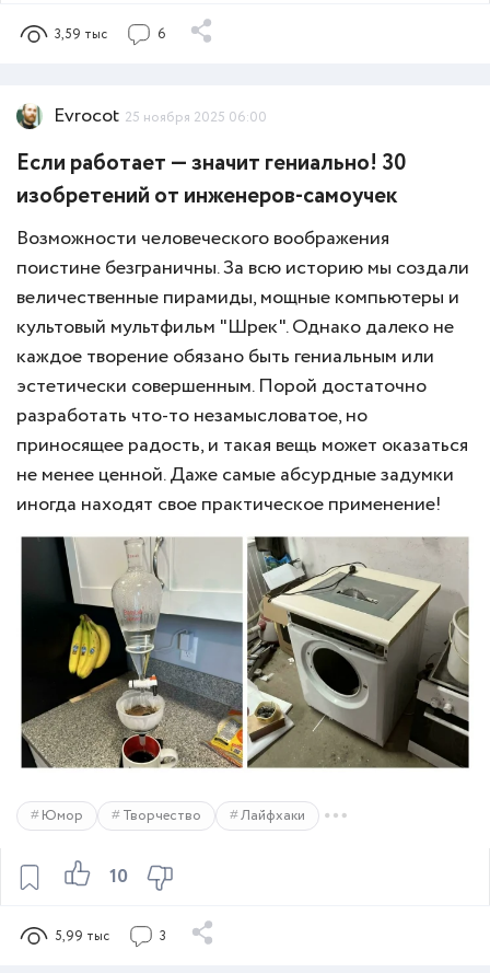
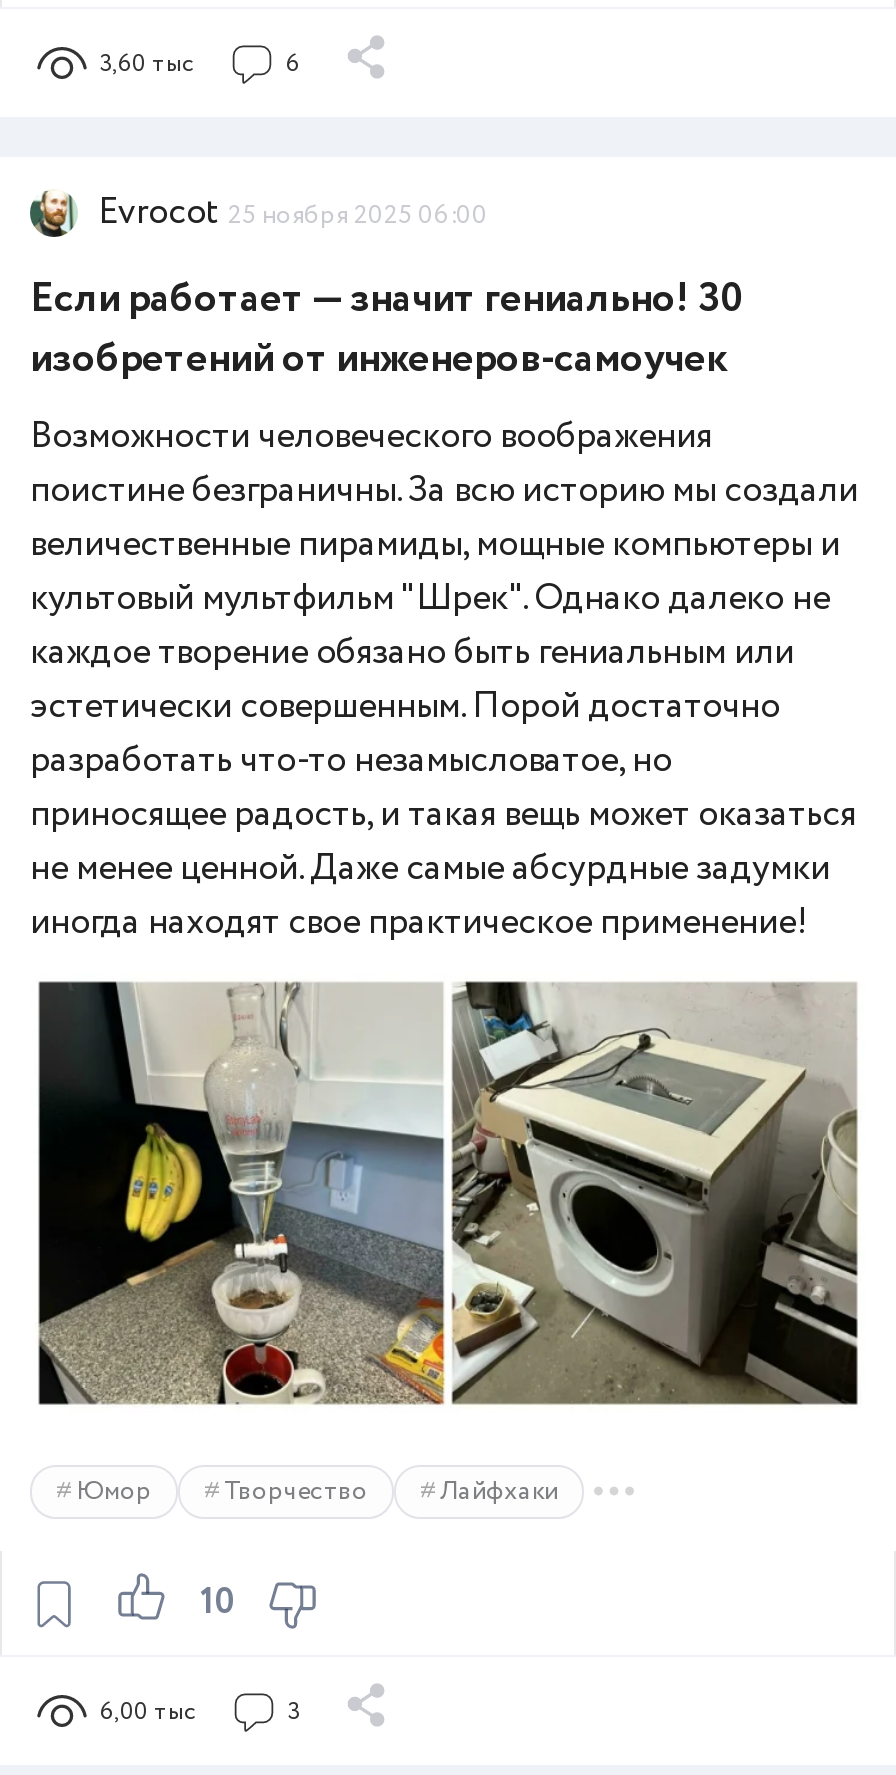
- 3,59 тыс
+ 3,60 тыс

- 5,99 тыс
+ 6,00 тыс
